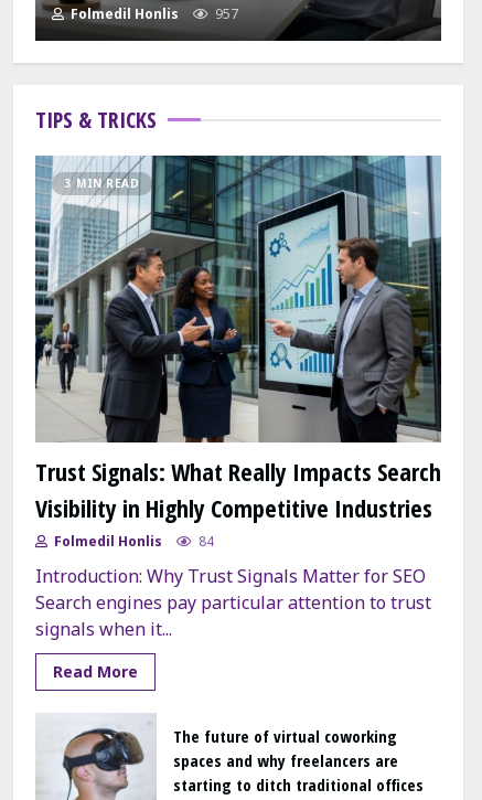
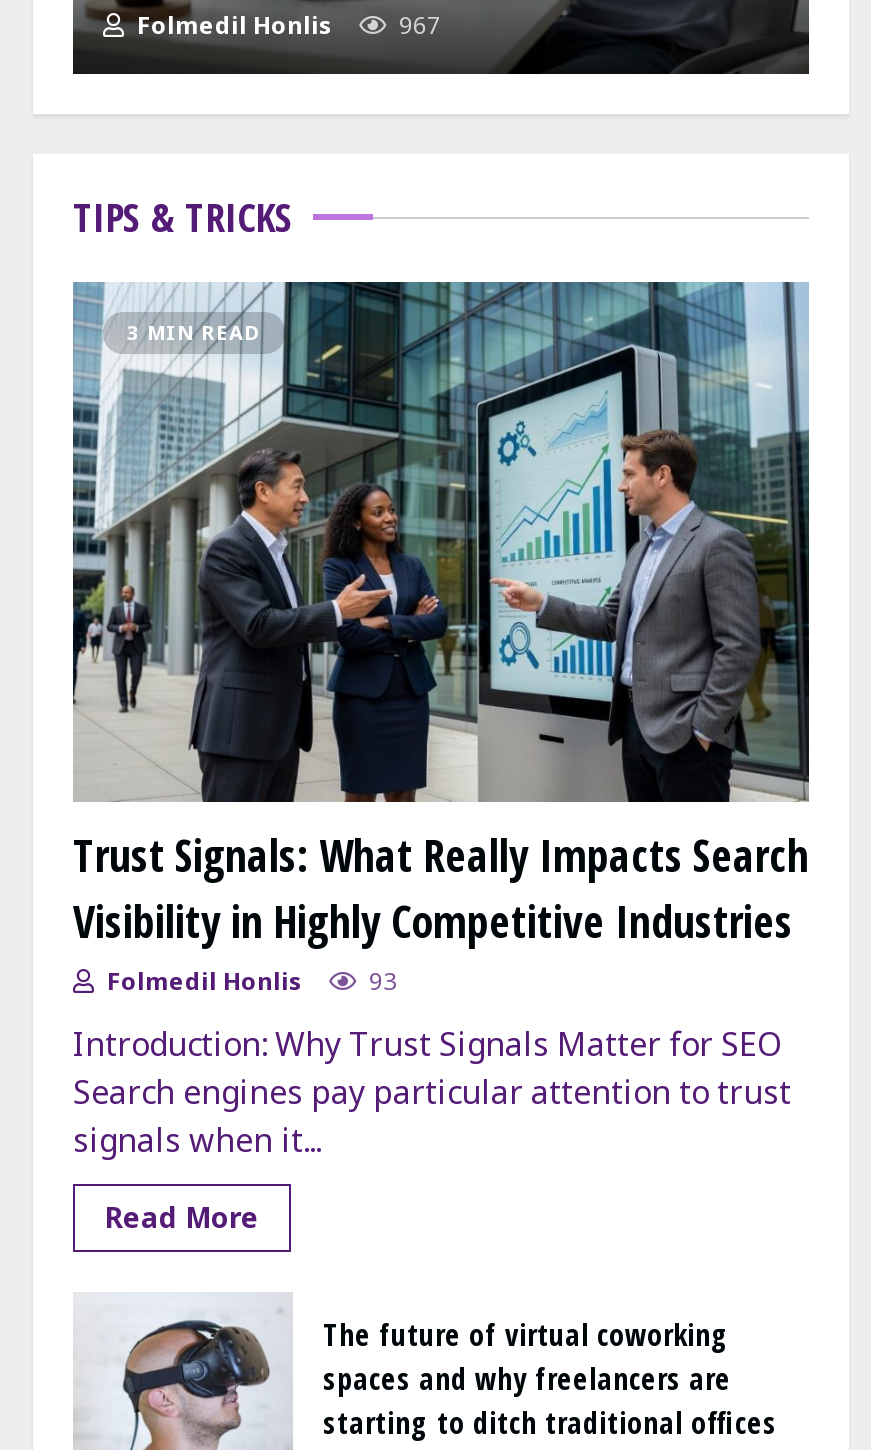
- Folmedil Honlis 957
+ Folmedil Honlis 967

- Folmedil Honlis 84
+ Folmedil Honlis 93
